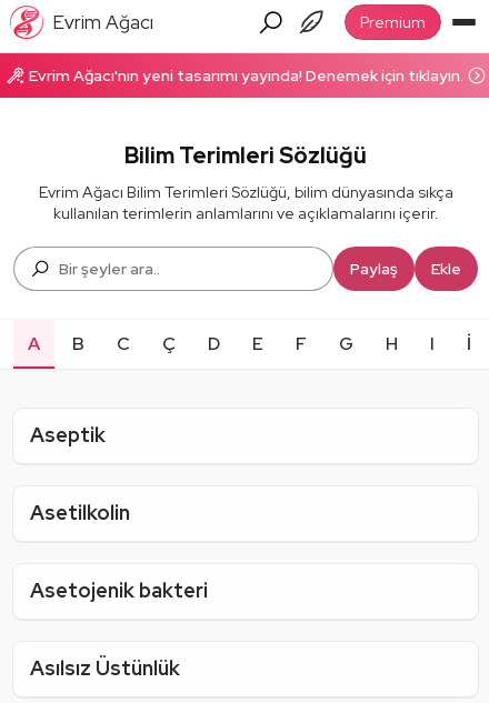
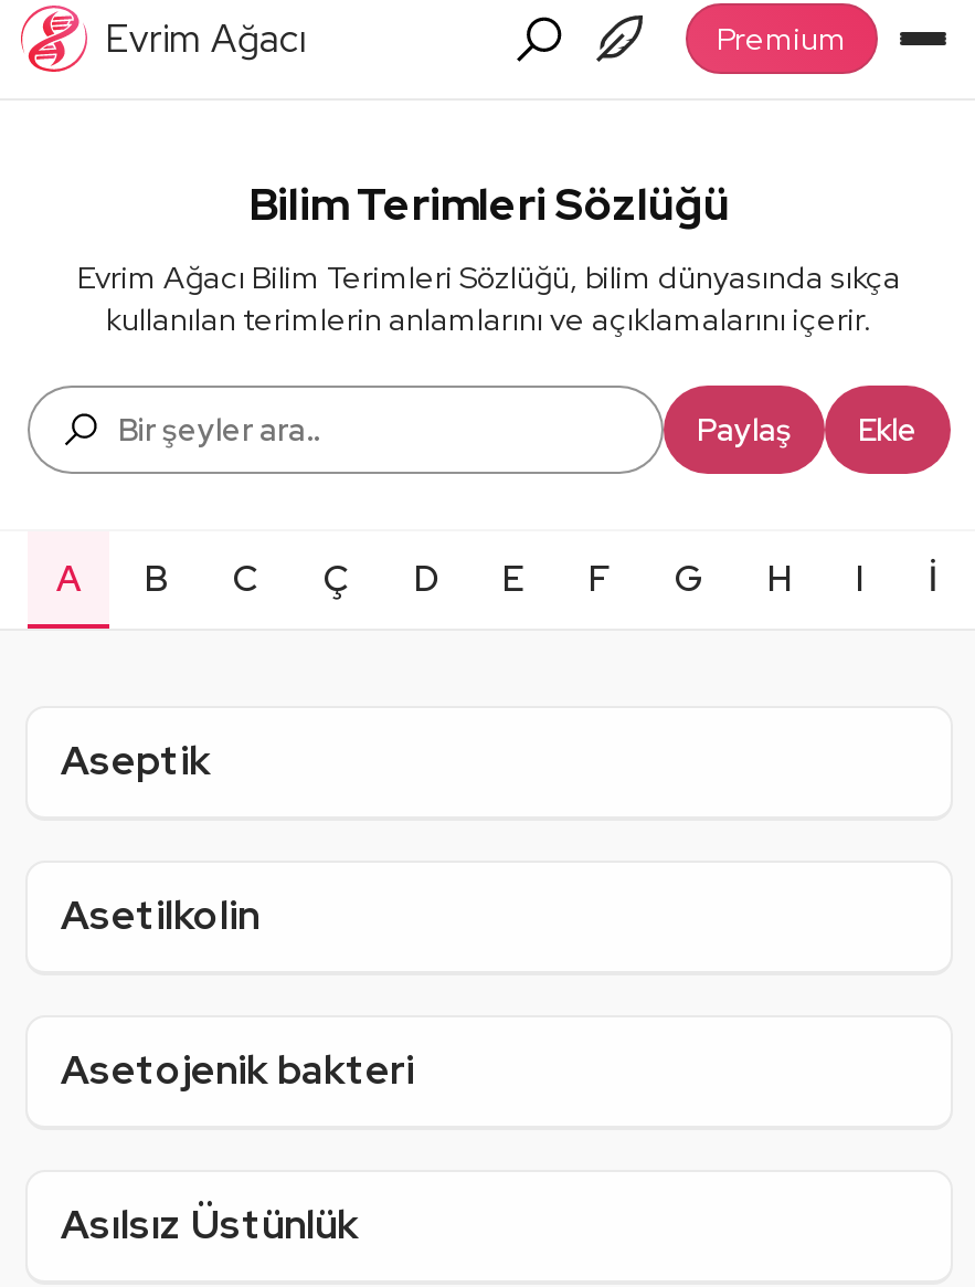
- Evrim Ağacı'nın yeni tasarımı yayında! Denemek için tıklayın.
